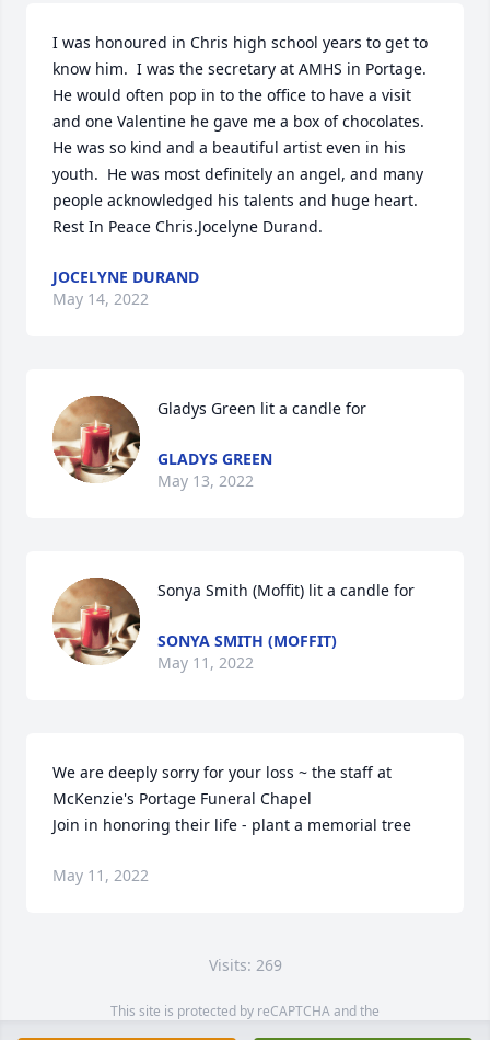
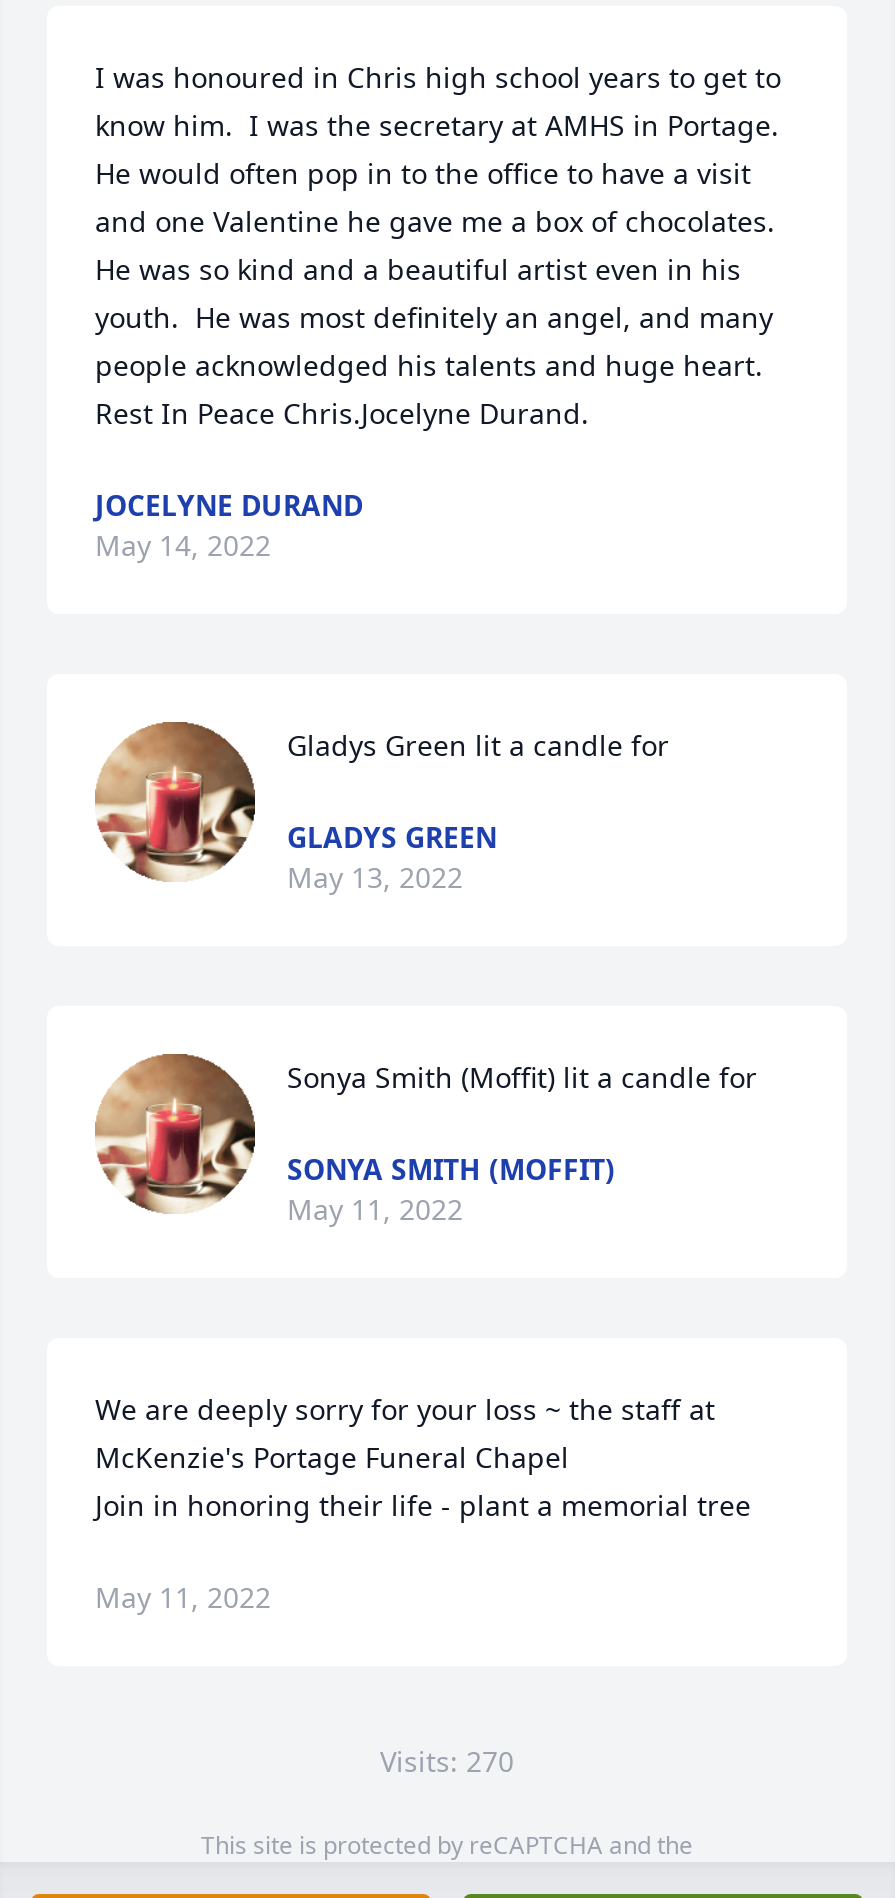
- Visits: 269
+ Visits: 270
